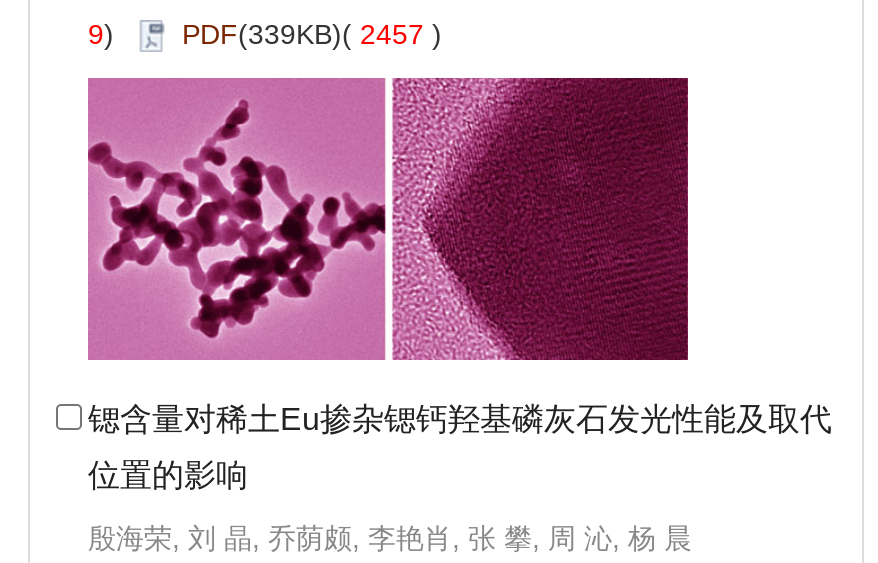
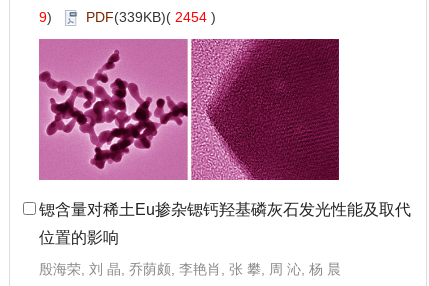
- 9) PDF(339KB)(2457)
+ 9) PDF(339KB)(2454)
